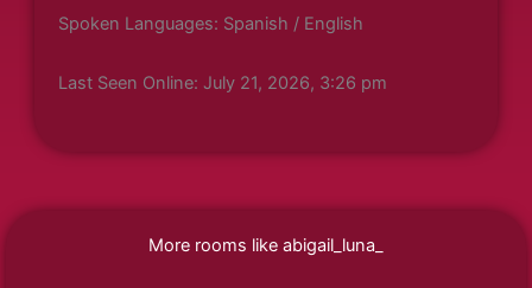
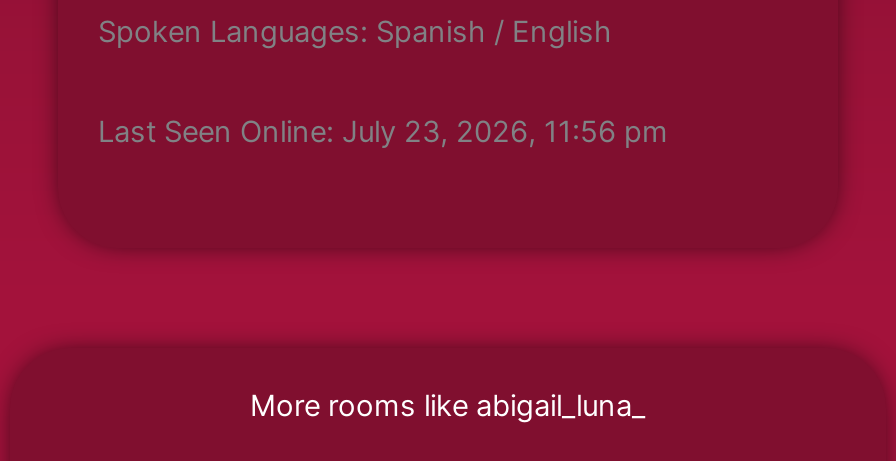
- Last Seen Online: July 21, 2026, 3:26 pm
+ Last Seen Online: July 23, 2026, 11:56 pm
